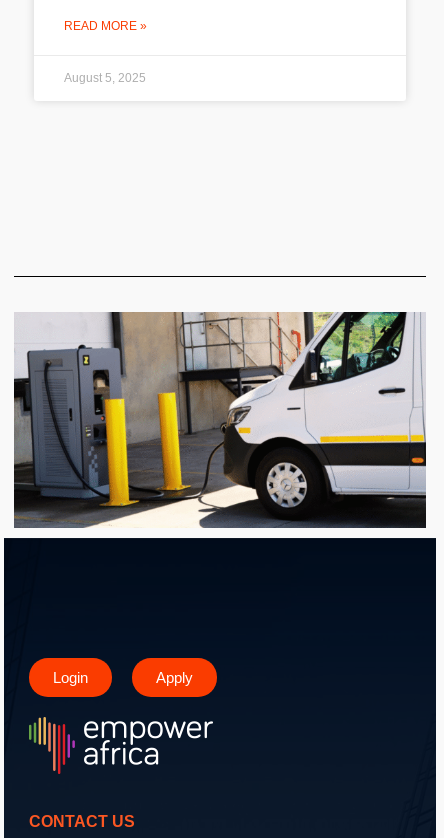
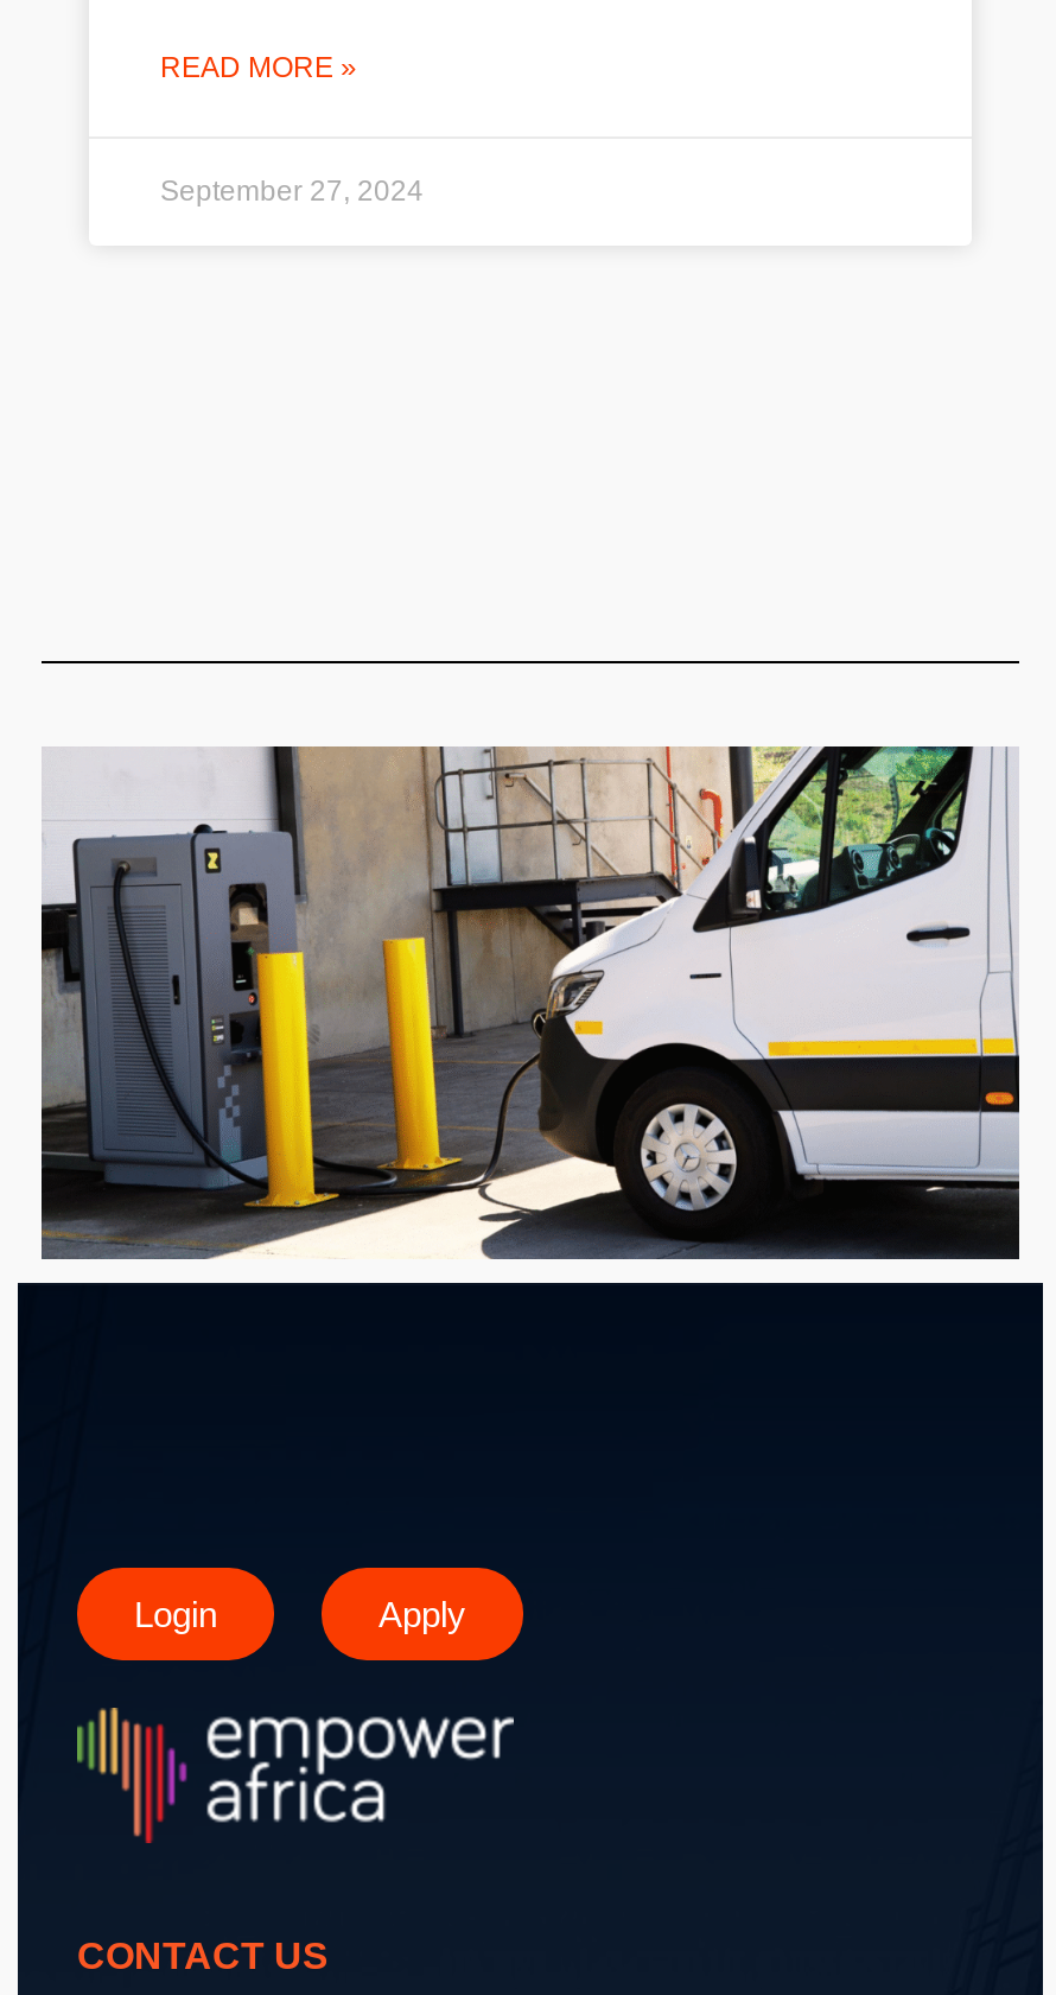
- August 5, 2025
+ September 27, 2024
